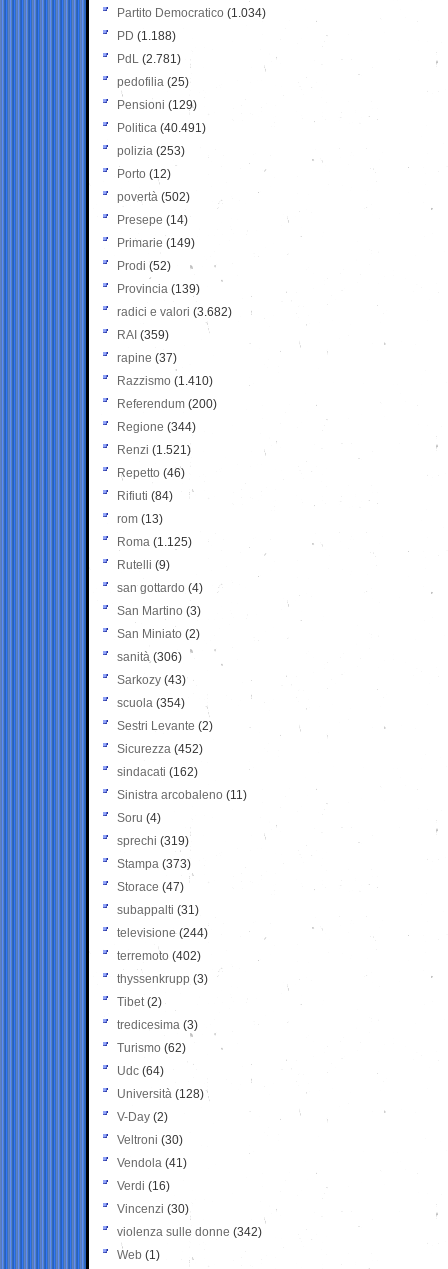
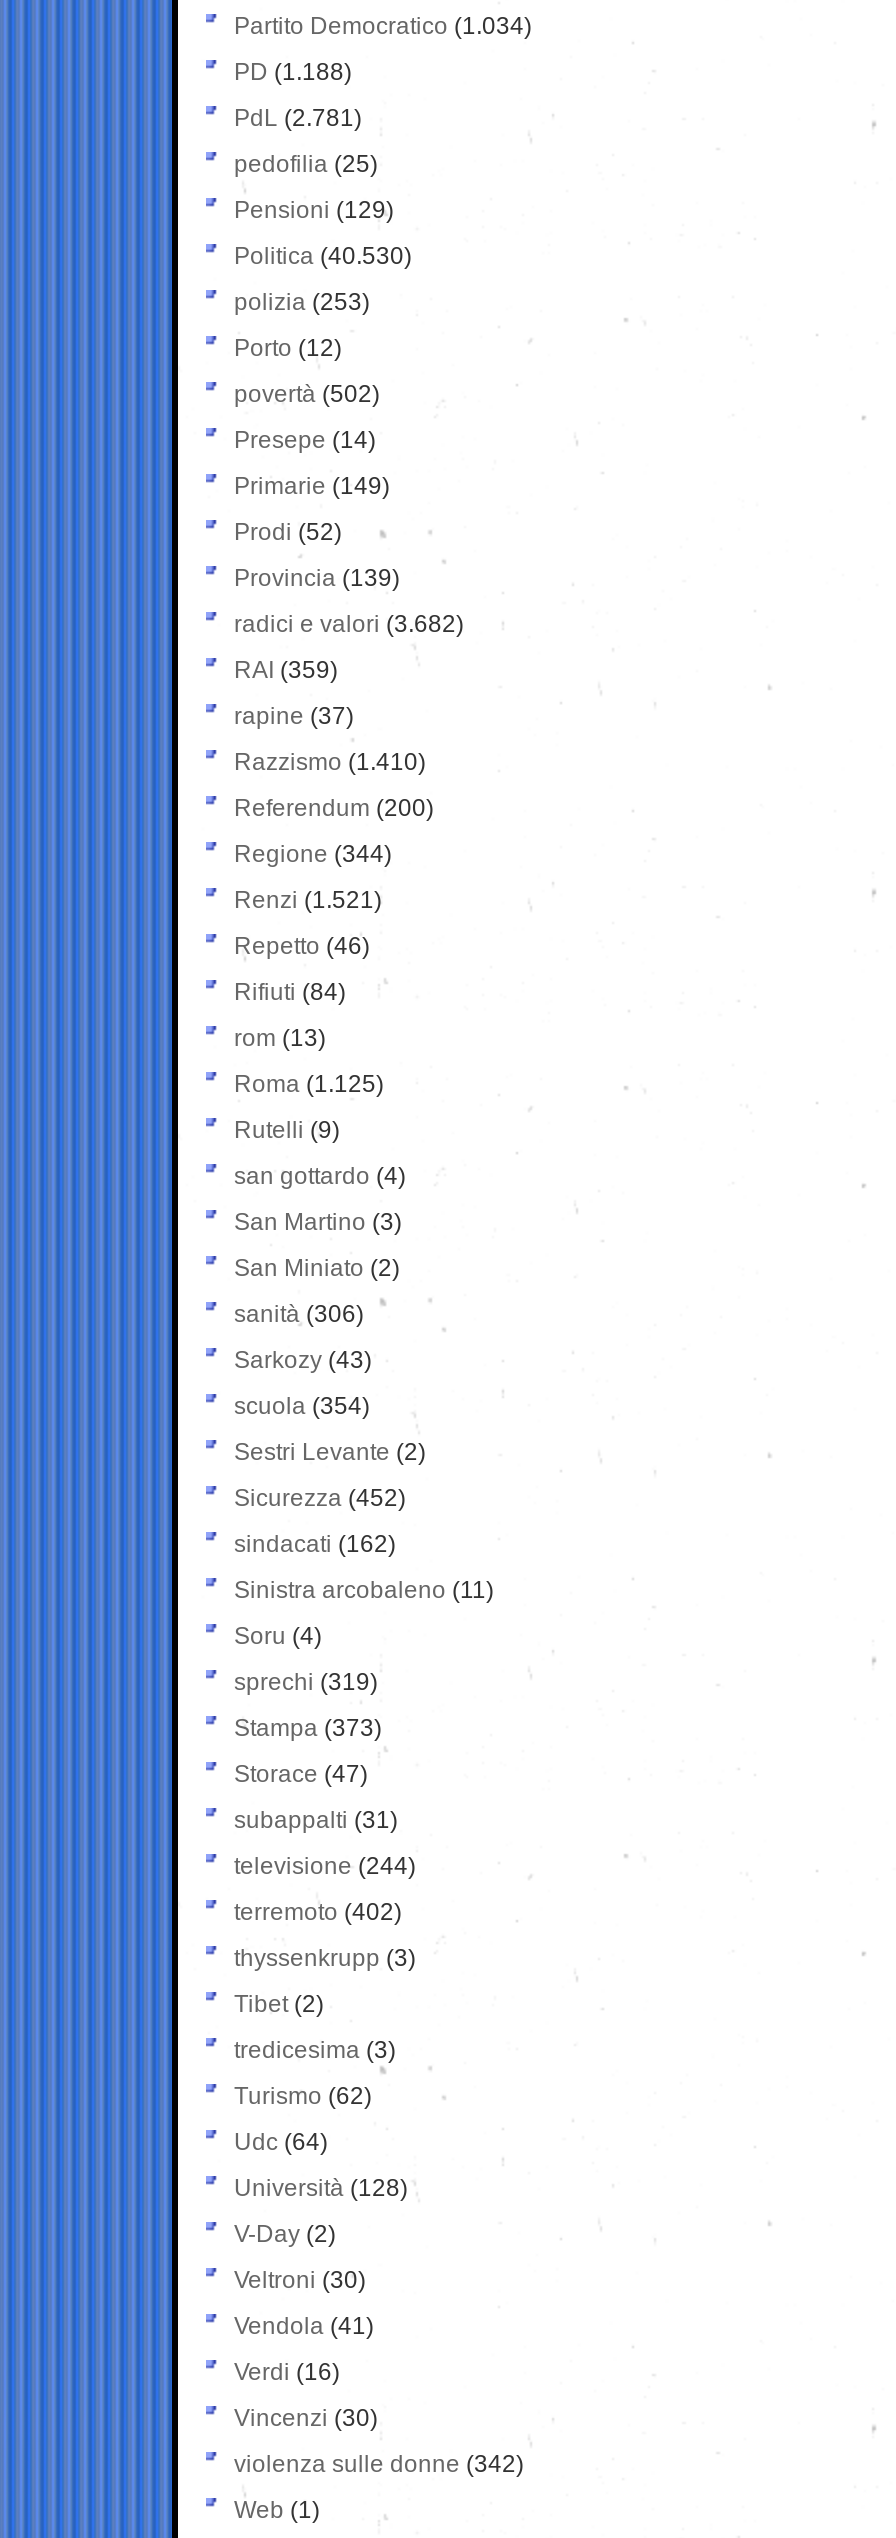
- Politica (40.491)
+ Politica (40.530)
